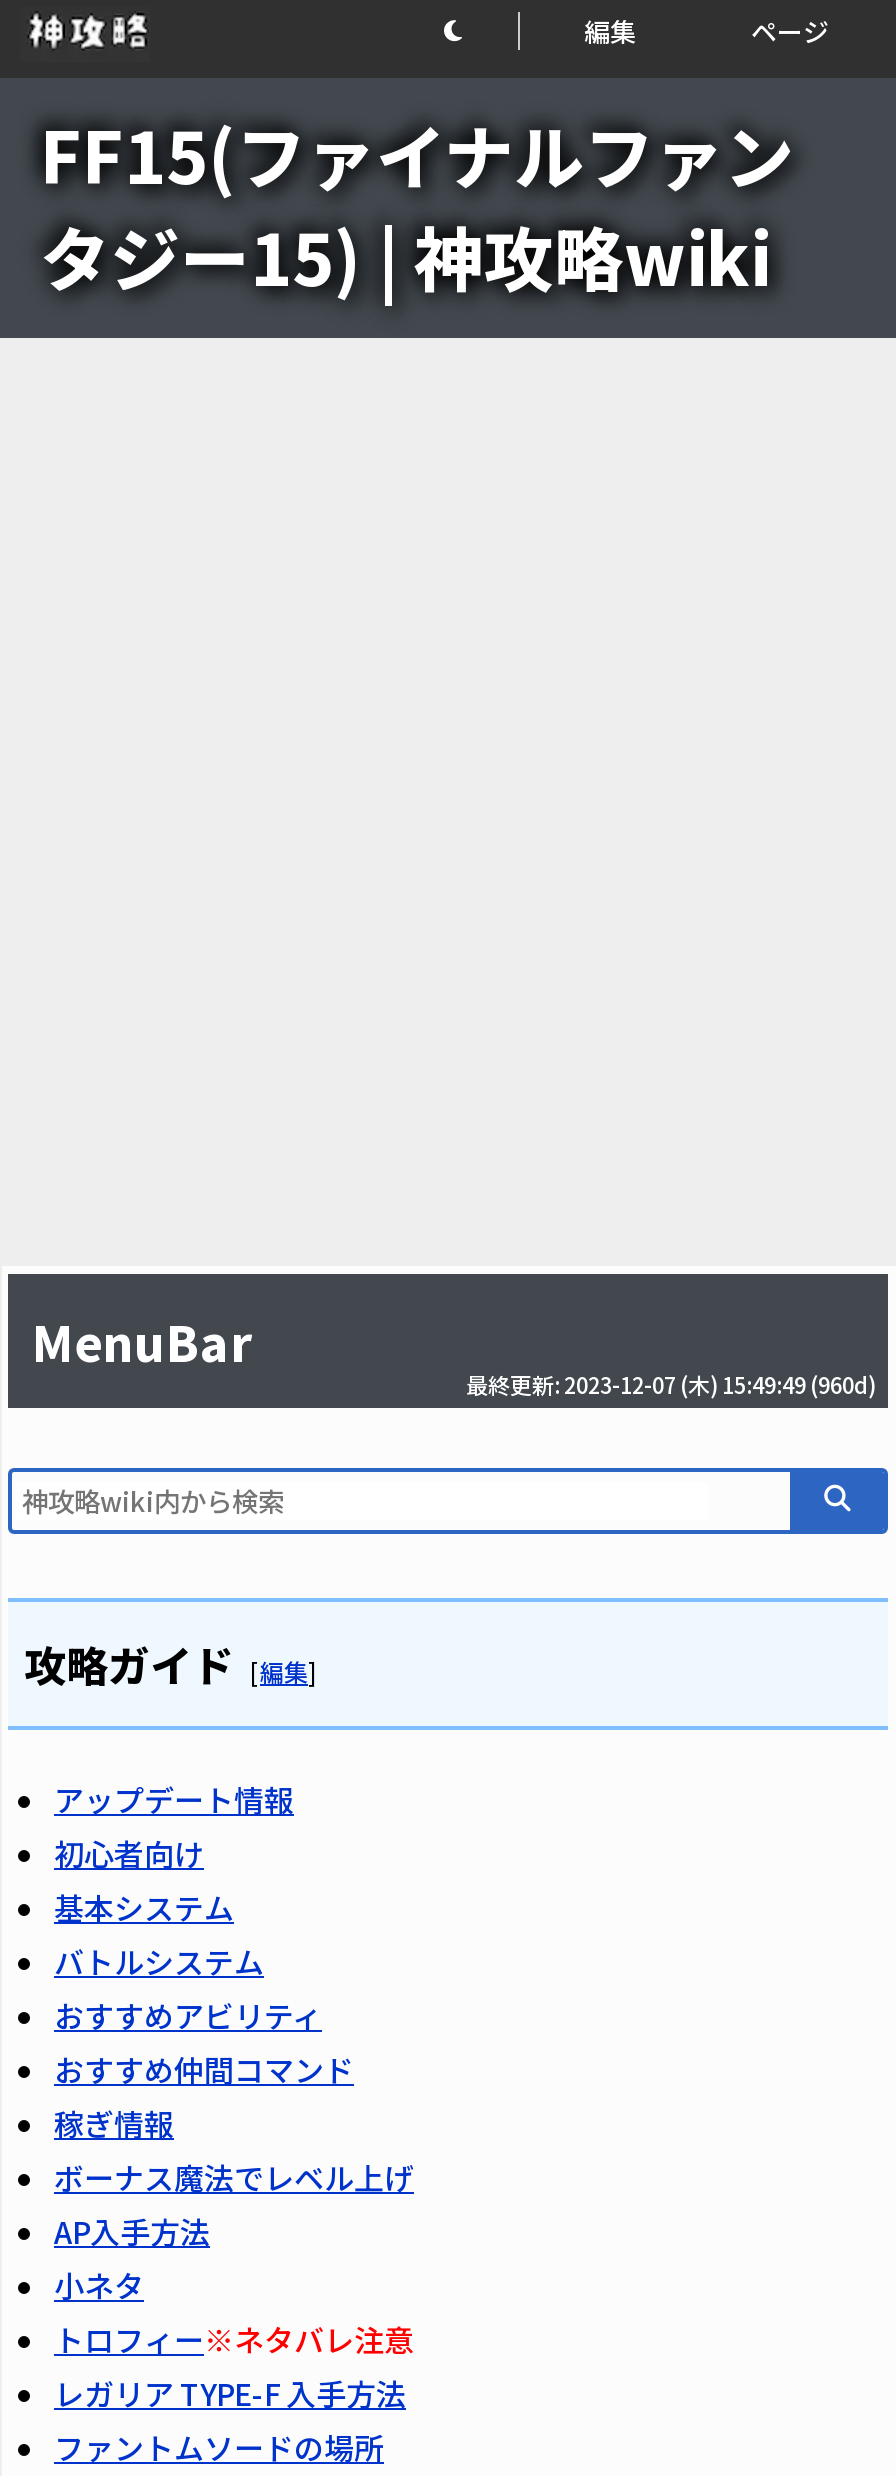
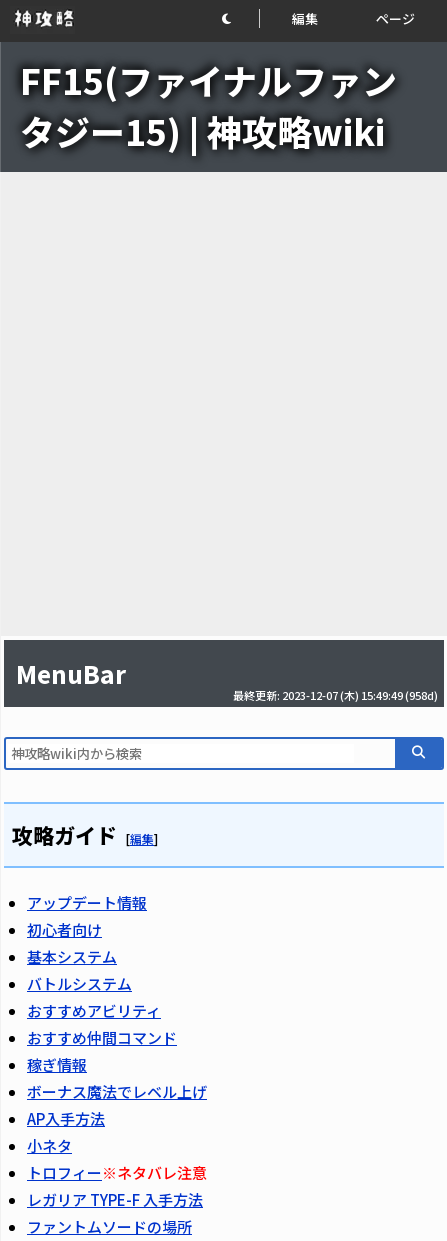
- 最終更新: 2023-12-07 (木) 15:49:49 (960d)
+ 最終更新: 2023-12-07 (木) 15:49:49 (958d)
